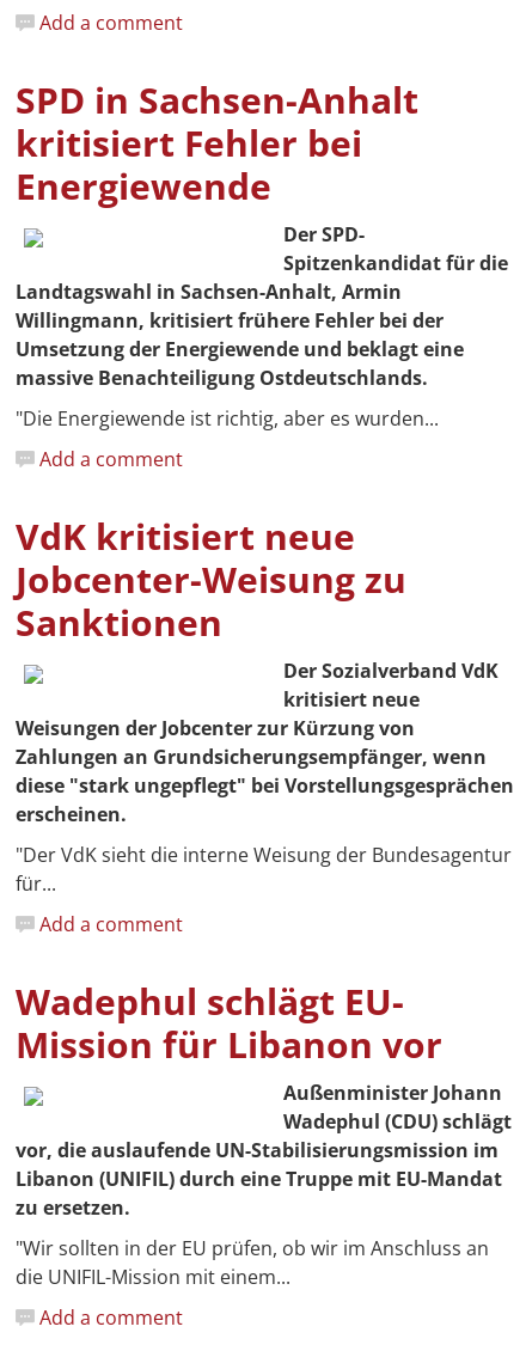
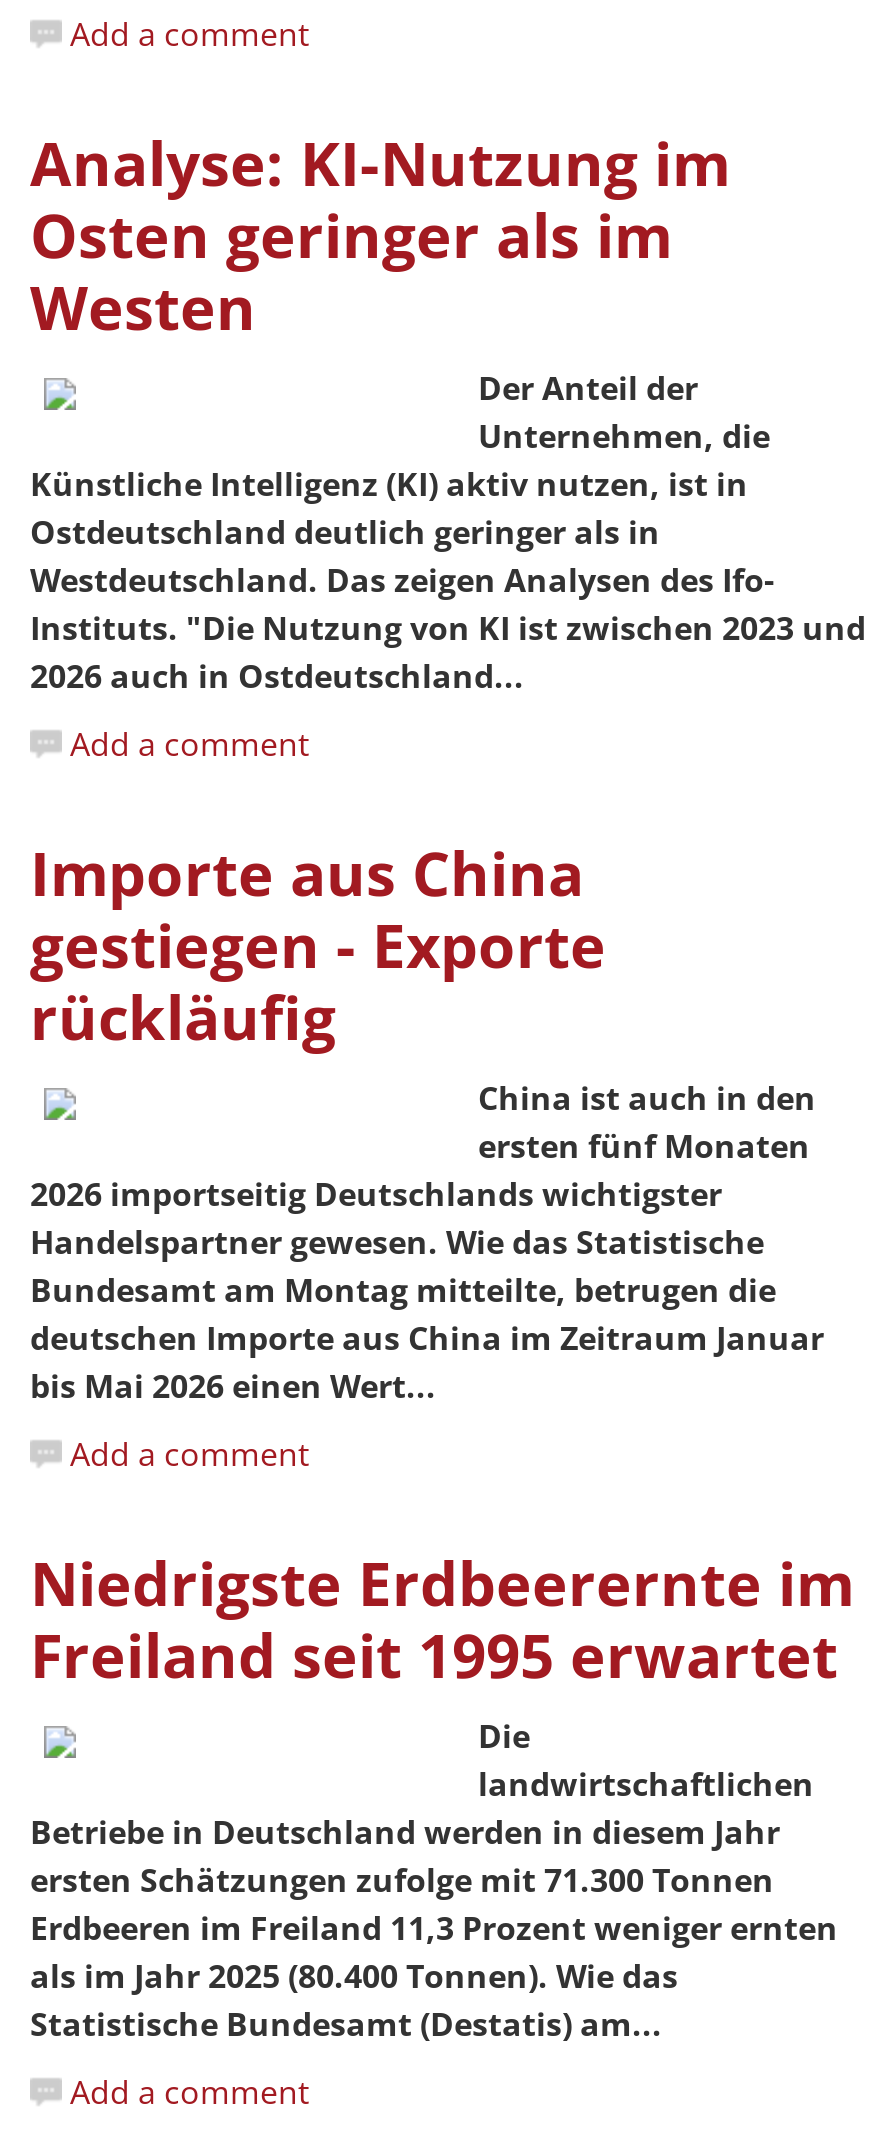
- SPD in Sachsen-Anhalt
- kritisiert Fehler bei
- Energiewende
- Der SPD-
- Spitzenkandidat für die
- Landtagswahl in Sachsen-Anhalt, Armin
- Willingmann, kritisiert frühere Fehler bei der
- Umsetzung der Energiewende und beklagt eine
- massive Benachteiligung Ostdeutschlands.
- "Die Energiewende ist richtig, aber es wurden...
+ Analyse: KI-Nutzung im
+ Osten geringer als im
+ Westen
+ Der Anteil der
+ Unternehmen, die
+ Künstliche Intelligenz (KI) aktiv nutzen, ist in
+ Ostdeutschland deutlich geringer als in
+ Westdeutschland. Das zeigen Analysen des Ifo-
+ Instituts. "Die Nutzung von KI ist zwischen 2023 und
+ 2026 auch in Ostdeutschland...

- VdK kritisiert neue
- Jobcenter-Weisung zu
- Sanktionen
- Der Sozialverband VdK
- kritisiert neue
- Weisungen der Jobcenter zur Kürzung von
- Zahlungen an Grundsicherungsempfänger, wenn
- diese "stark ungepflegt" bei Vorstellungsgesprächen
- erscheinen.
- "Der VdK sieht die interne Weisung der Bundesagentur
- für...
+ Importe aus China
+ gestiegen - Exporte
+ rückläufig
+ China ist auch in den
+ ersten fünf Monaten
+ 2026 importseitig Deutschlands wichtigster
+ Handelspartner gewesen. Wie das Statistische
+ Bundesamt am Montag mitteilte, betrugen die
+ deutschen Importe aus China im Zeitraum Januar
+ bis Mai 2026 einen Wert...

- Wadephul schlägt EU-
- Mission für Libanon vor
- Außenminister Johann
- Wadephul (CDU) schlägt
- vor, die auslaufende UN-Stabilisierungsmission im
- Libanon (UNIFIL) durch eine Truppe mit EU-Mandat
- zu ersetzen.
- "Wir sollten in der EU prüfen, ob wir im Anschluss an
- die UNIFIL-Mission mit einem...
+ Niedrigste Erdbeerernte im
+ Freiland seit 1995 erwartet
+ Die
+ landwirtschaftlichen
+ Betriebe in Deutschland werden in diesem Jahr
+ ersten Schätzungen zufolge mit 71.300 Tonnen
+ Erdbeeren im Freiland 11,3 Prozent weniger ernten
+ als im Jahr 2025 (80.400 Tonnen). Wie das
+ Statistische Bundesamt (Destatis) am...
